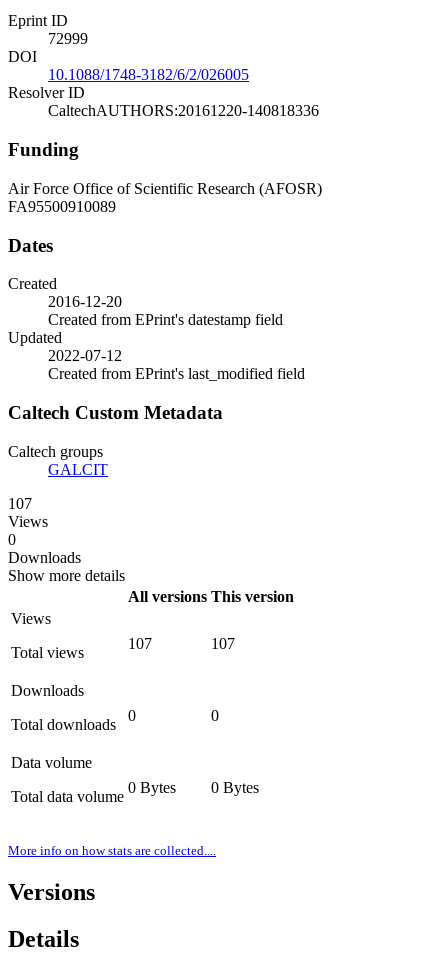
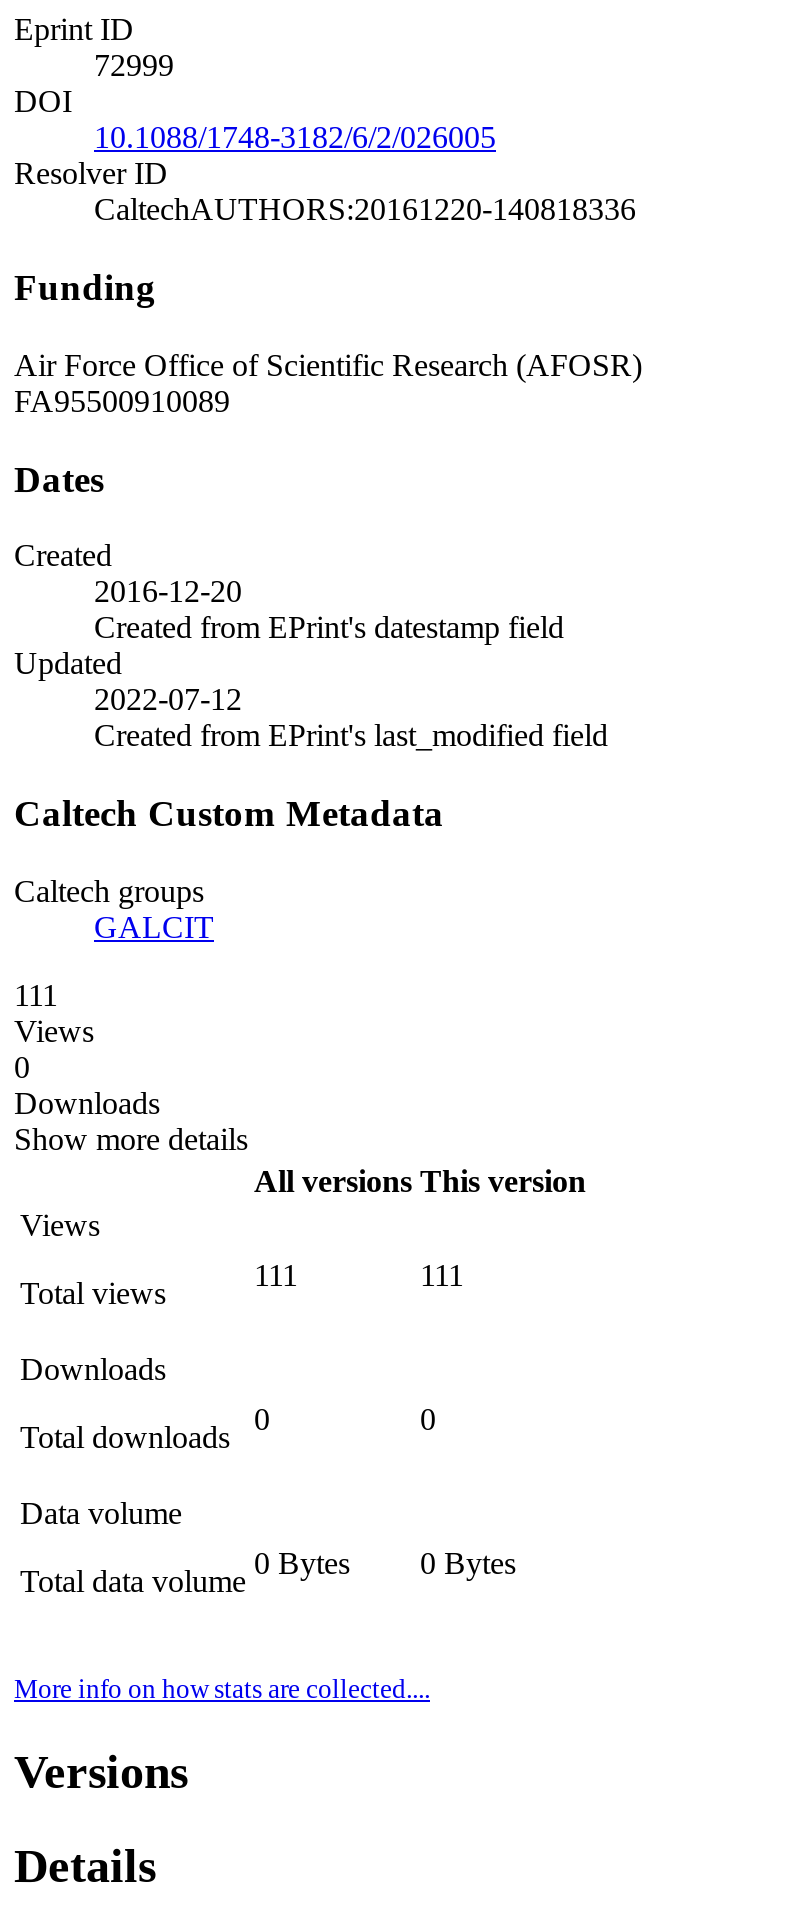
- 107
+ 111

- 107
+ 111

- 107
+ 111
